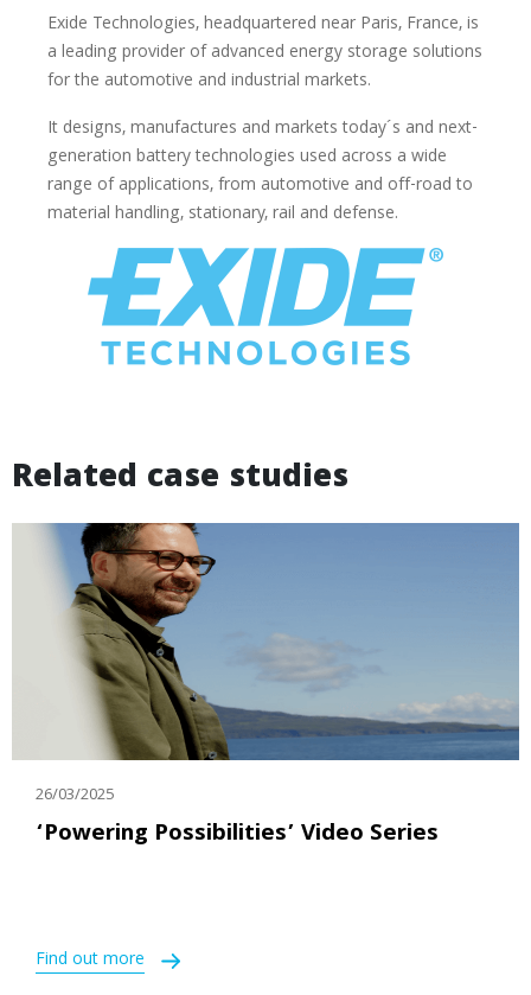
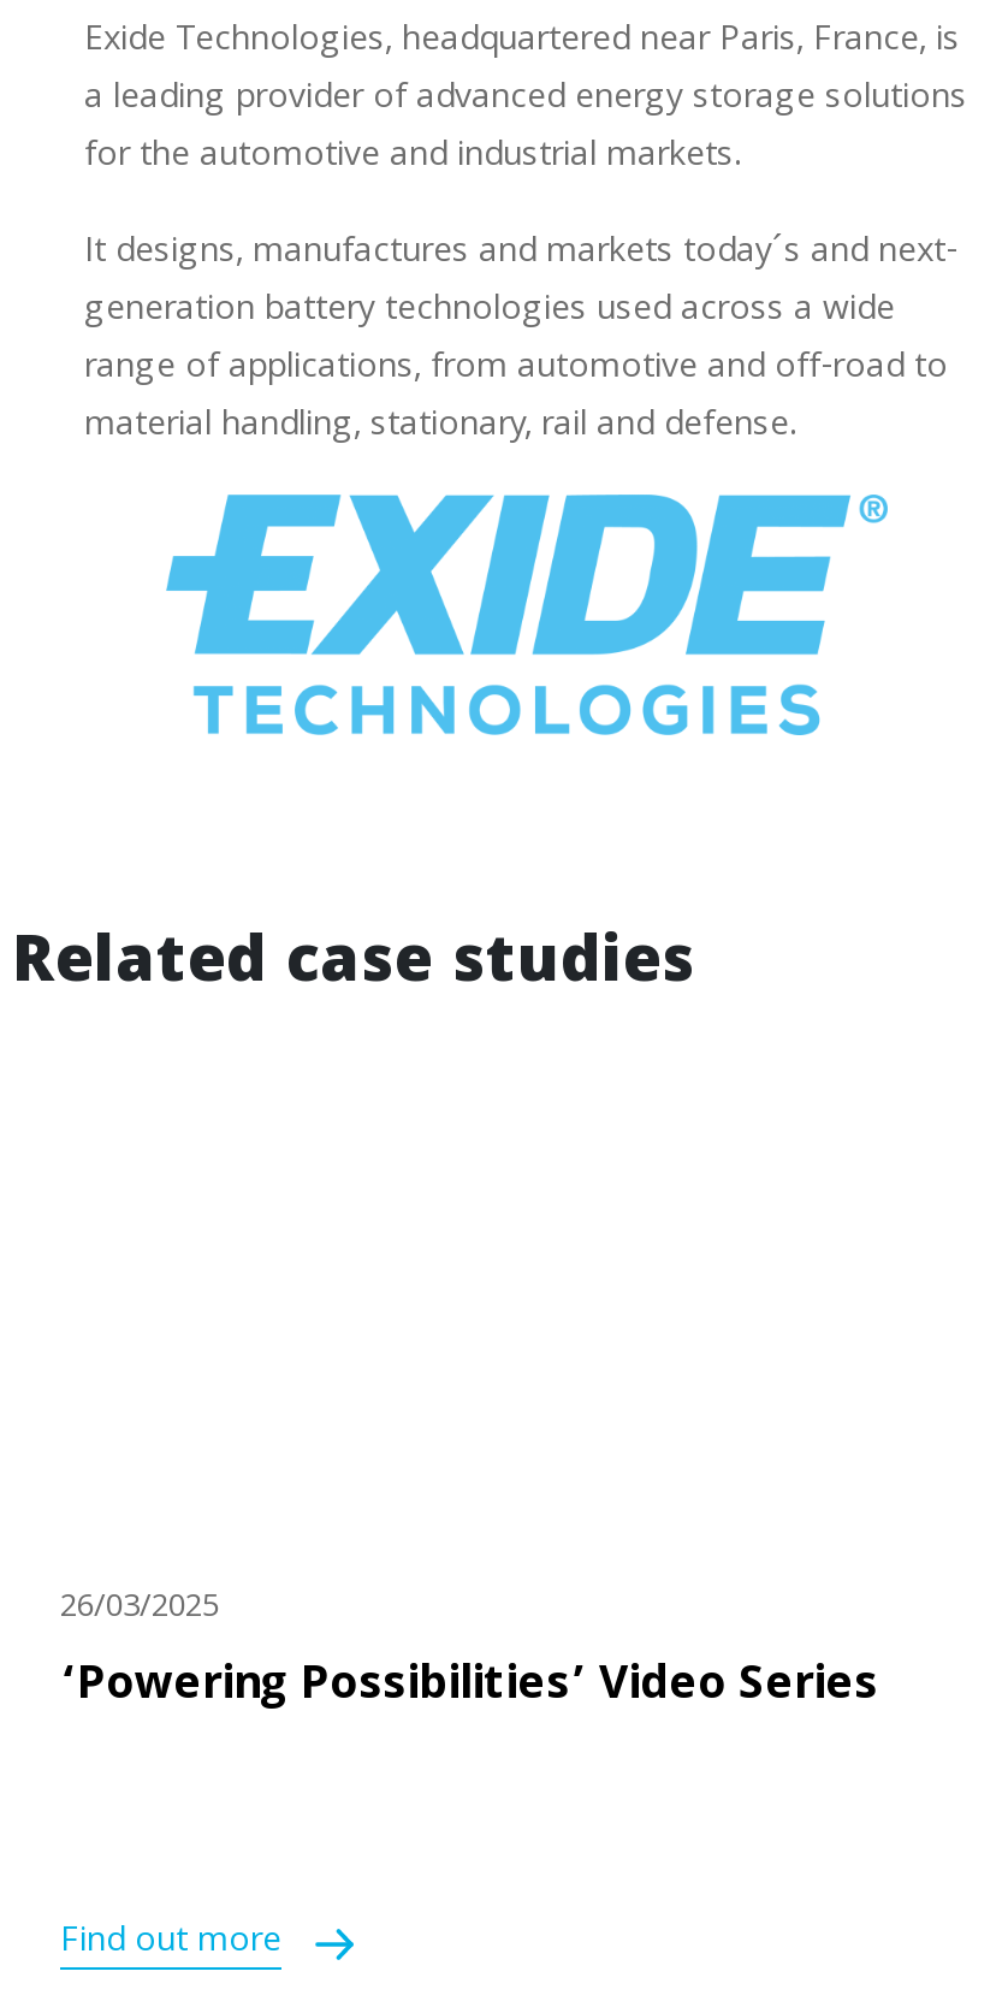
- [image]
